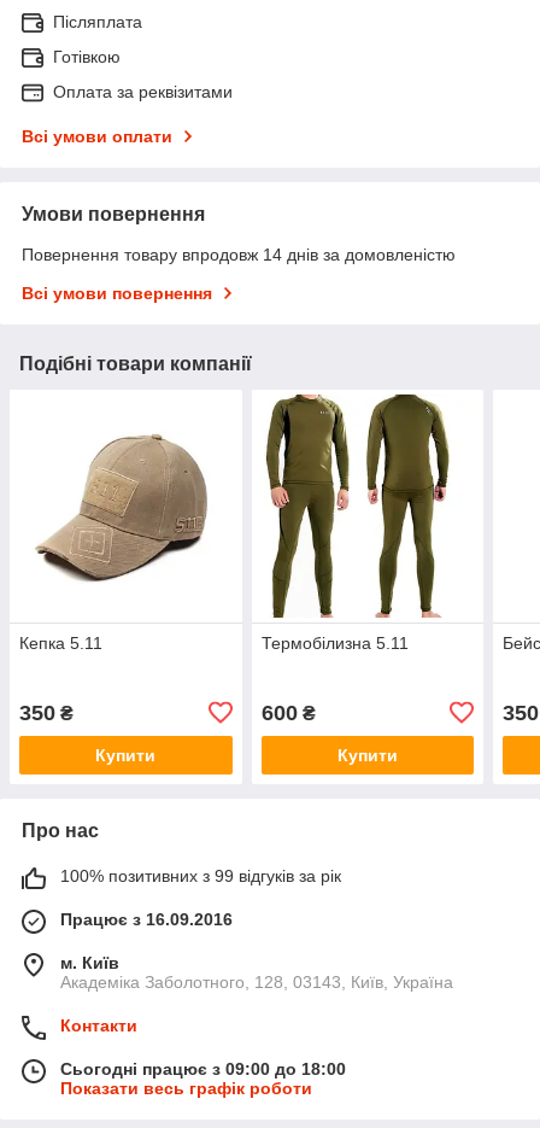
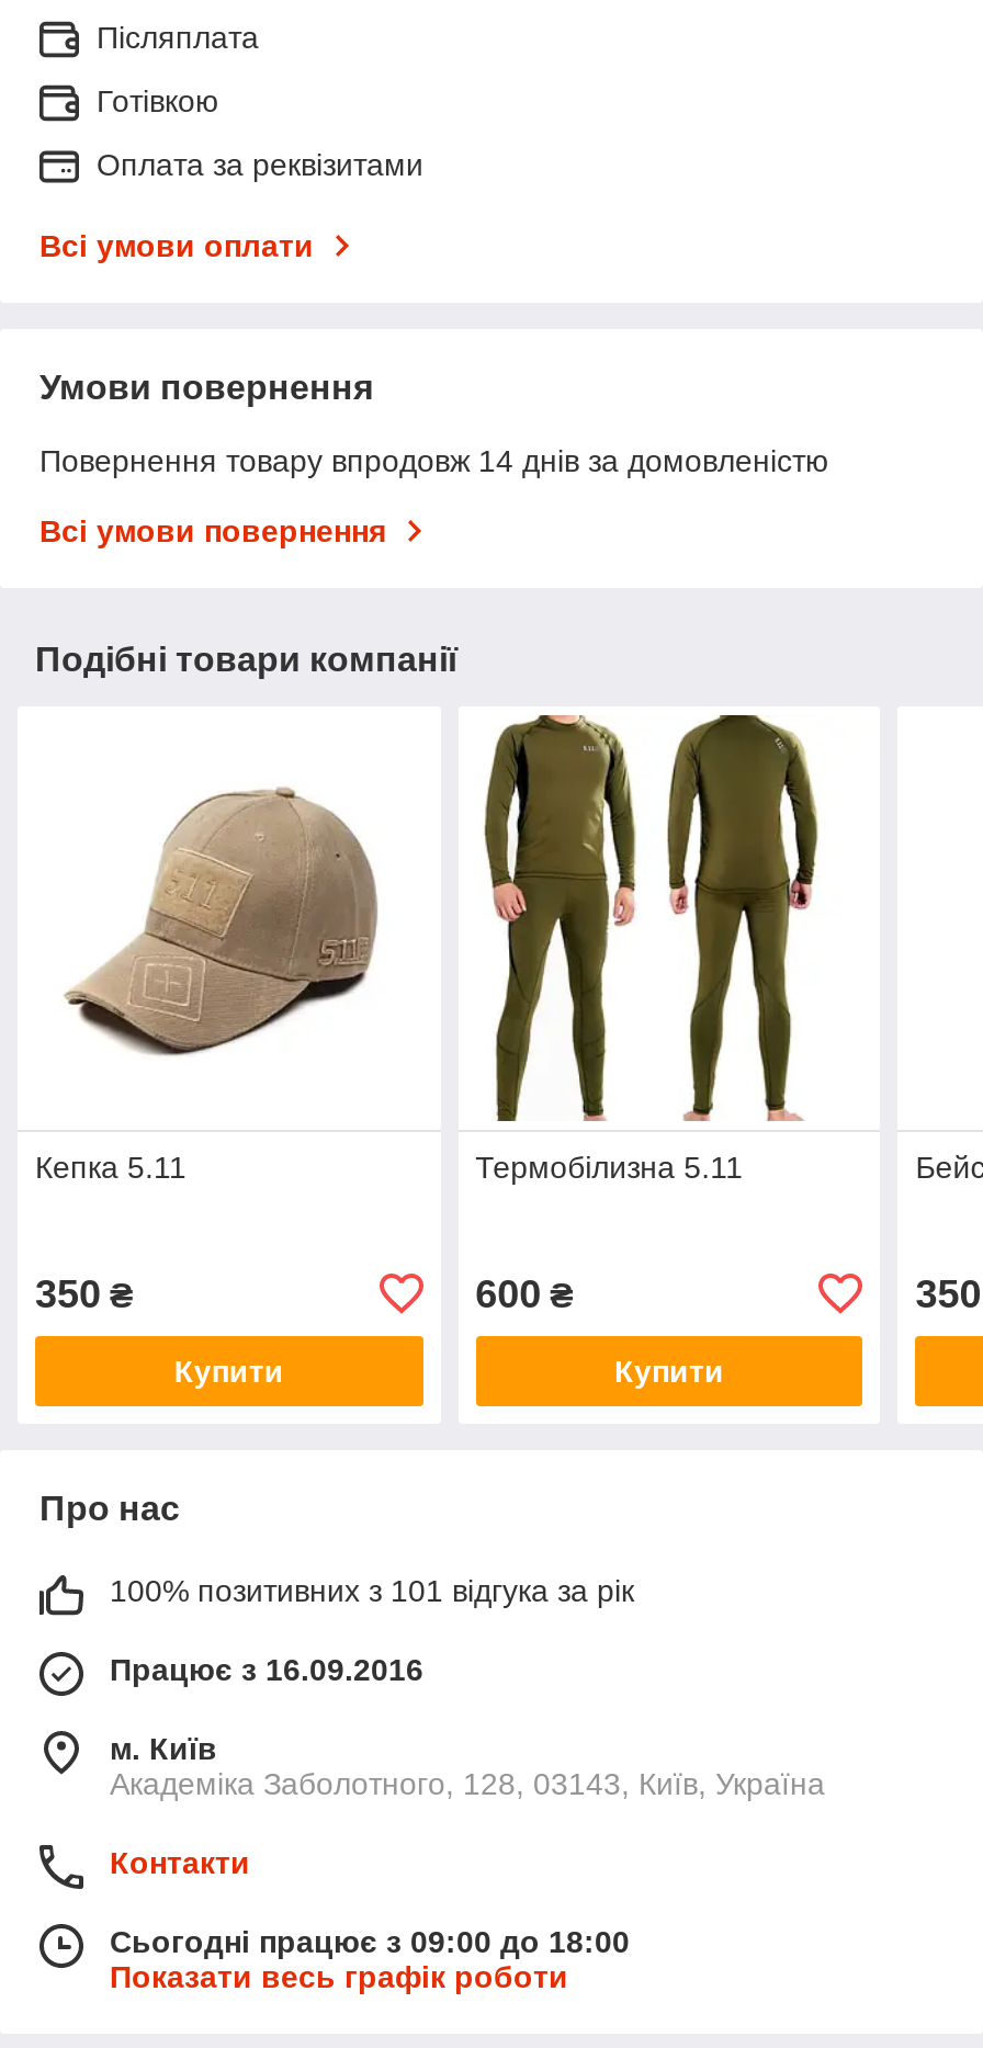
- 100% позитивних з 99 відгуків за рік
+ 100% позитивних з 101 відгука за рік
